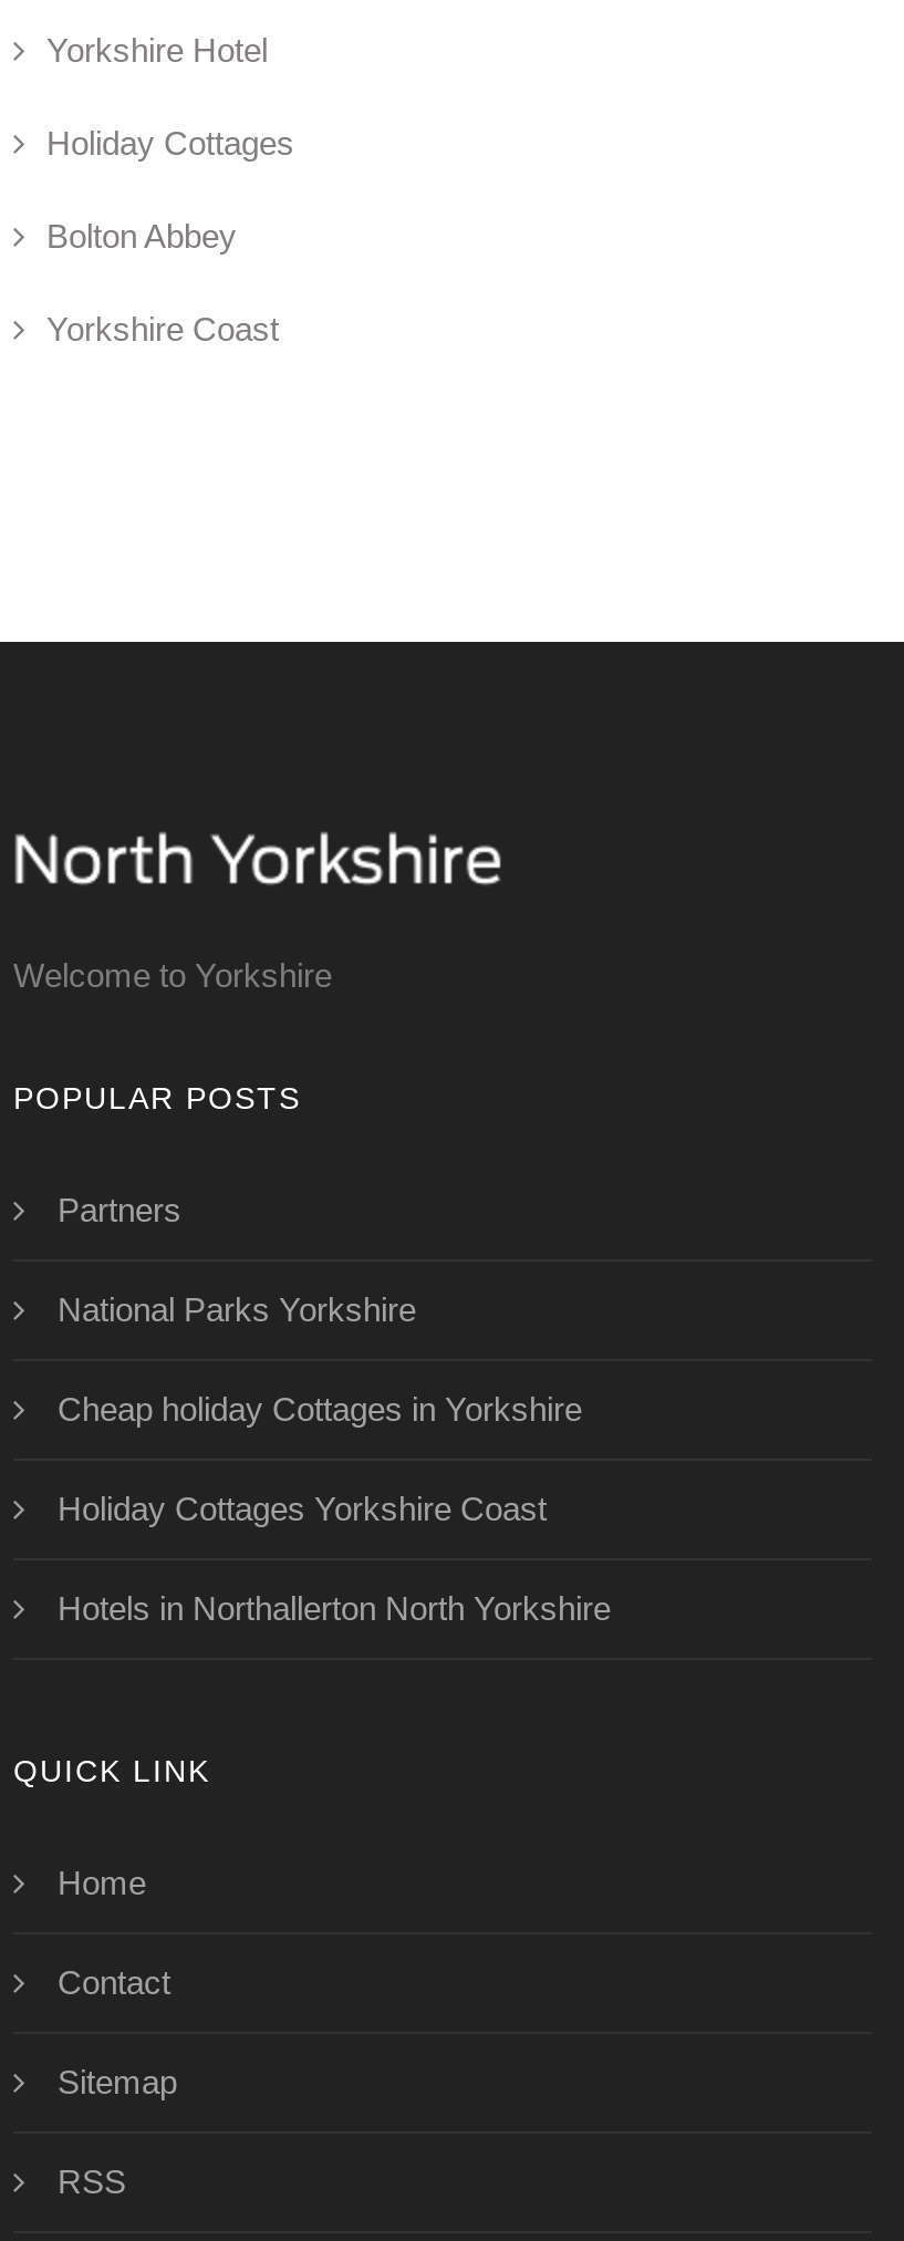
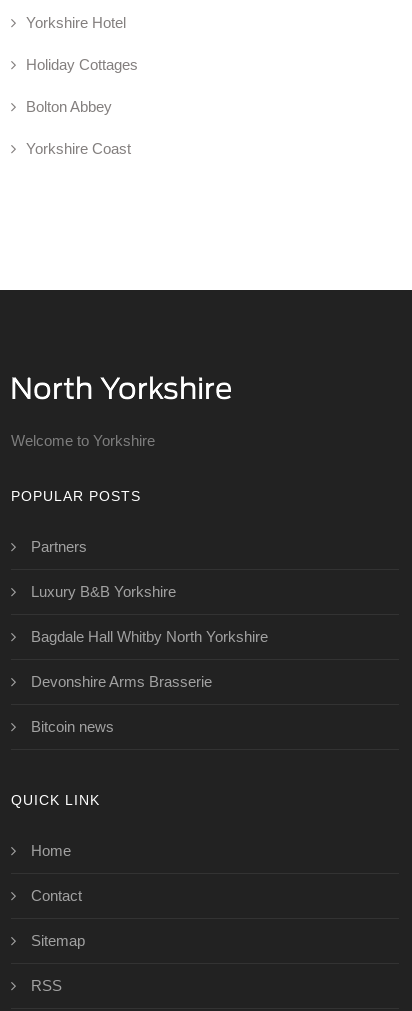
- National Parks Yorkshire
+ Luxury B&B Yorkshire

- Cheap holiday Cottages in Yorkshire
+ Bagdale Hall Whitby North Yorkshire

- Holiday Cottages Yorkshire Coast
+ Devonshire Arms Brasserie

- Hotels in Northallerton North Yorkshire
+ Bitcoin news
